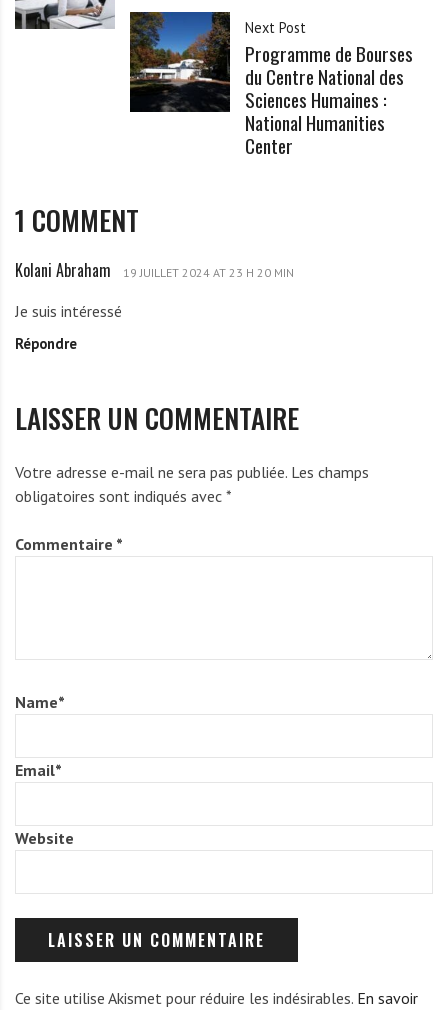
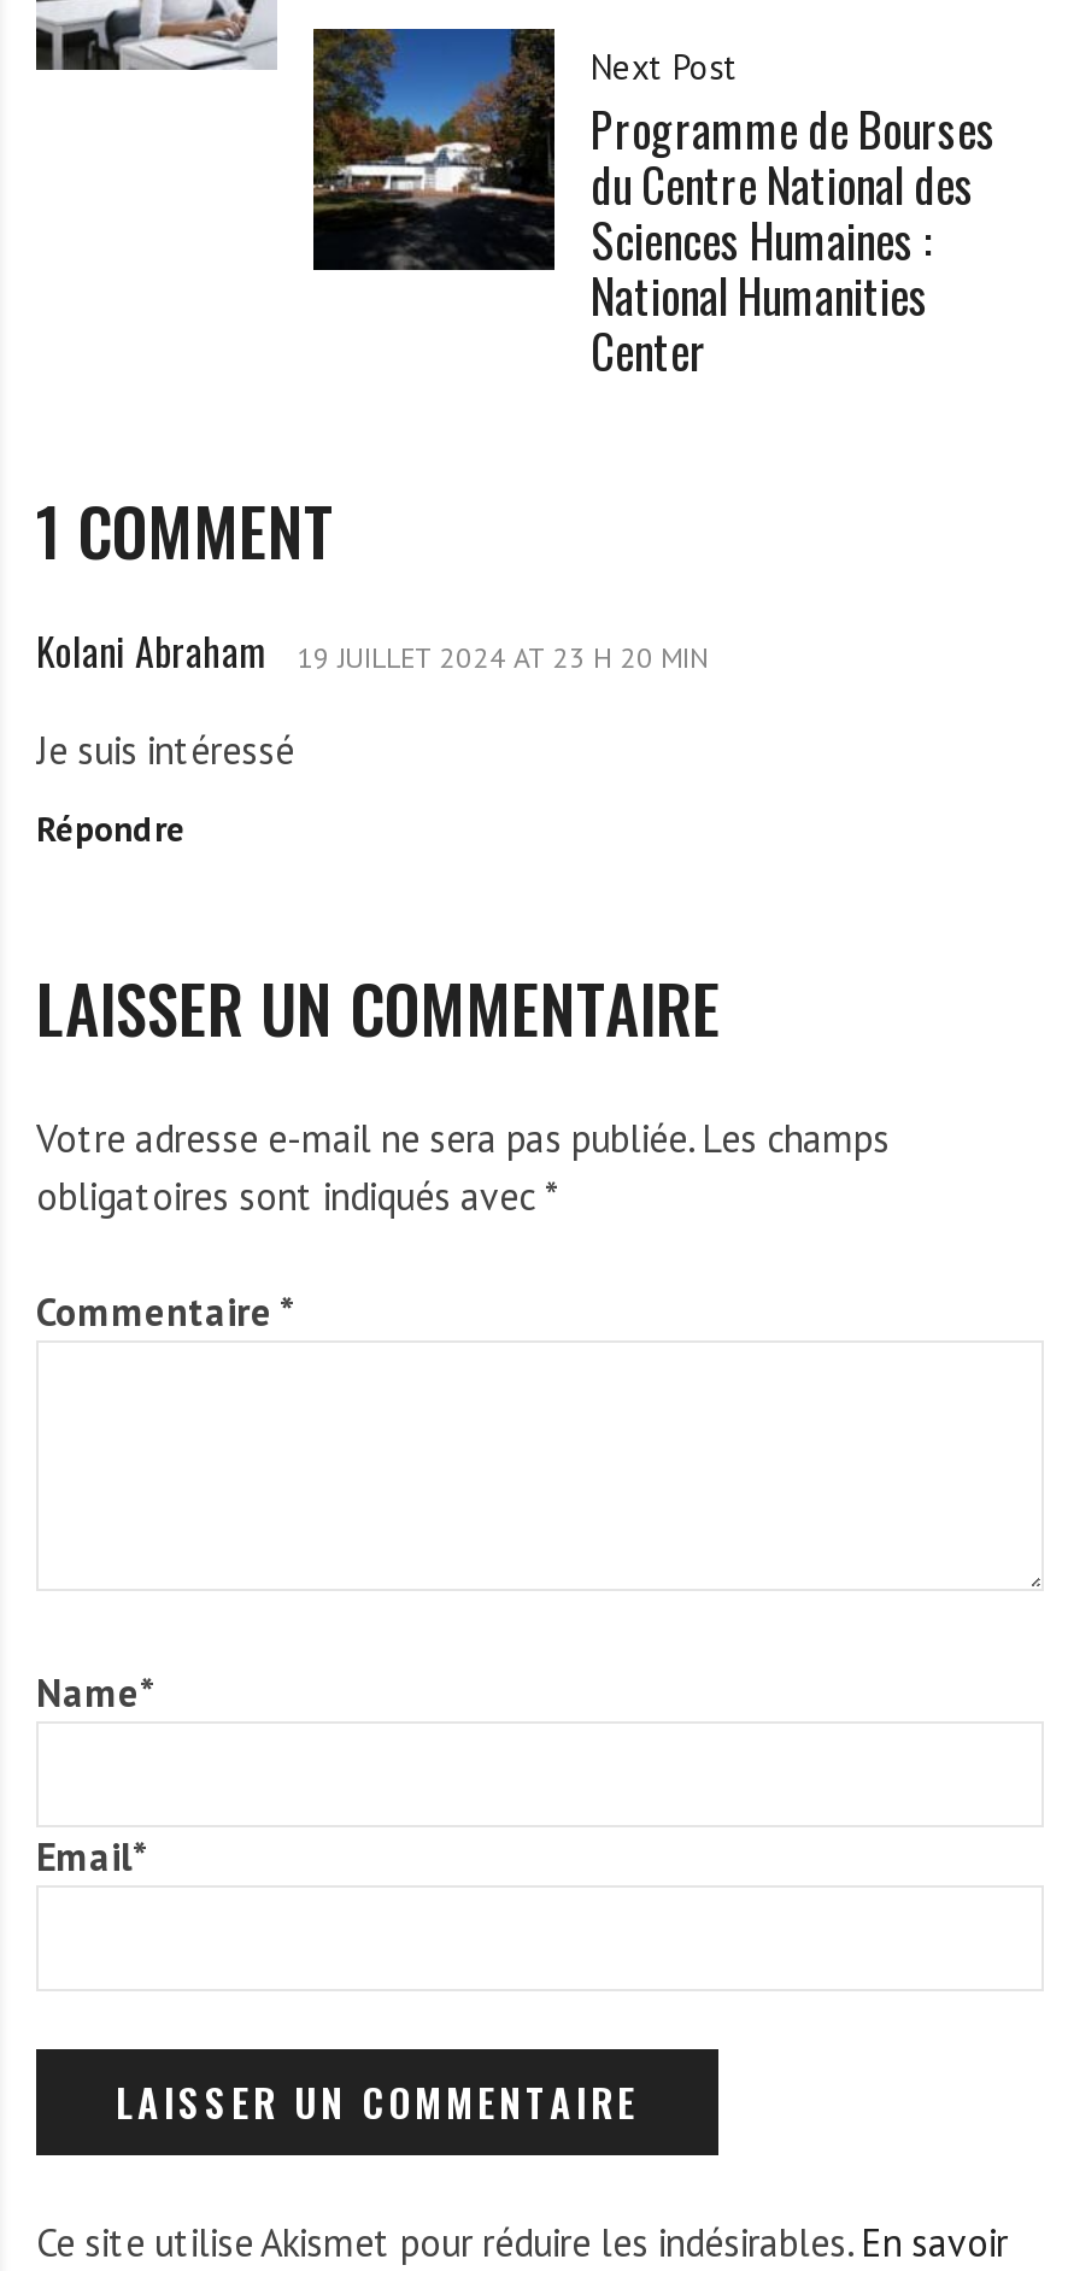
- Website
